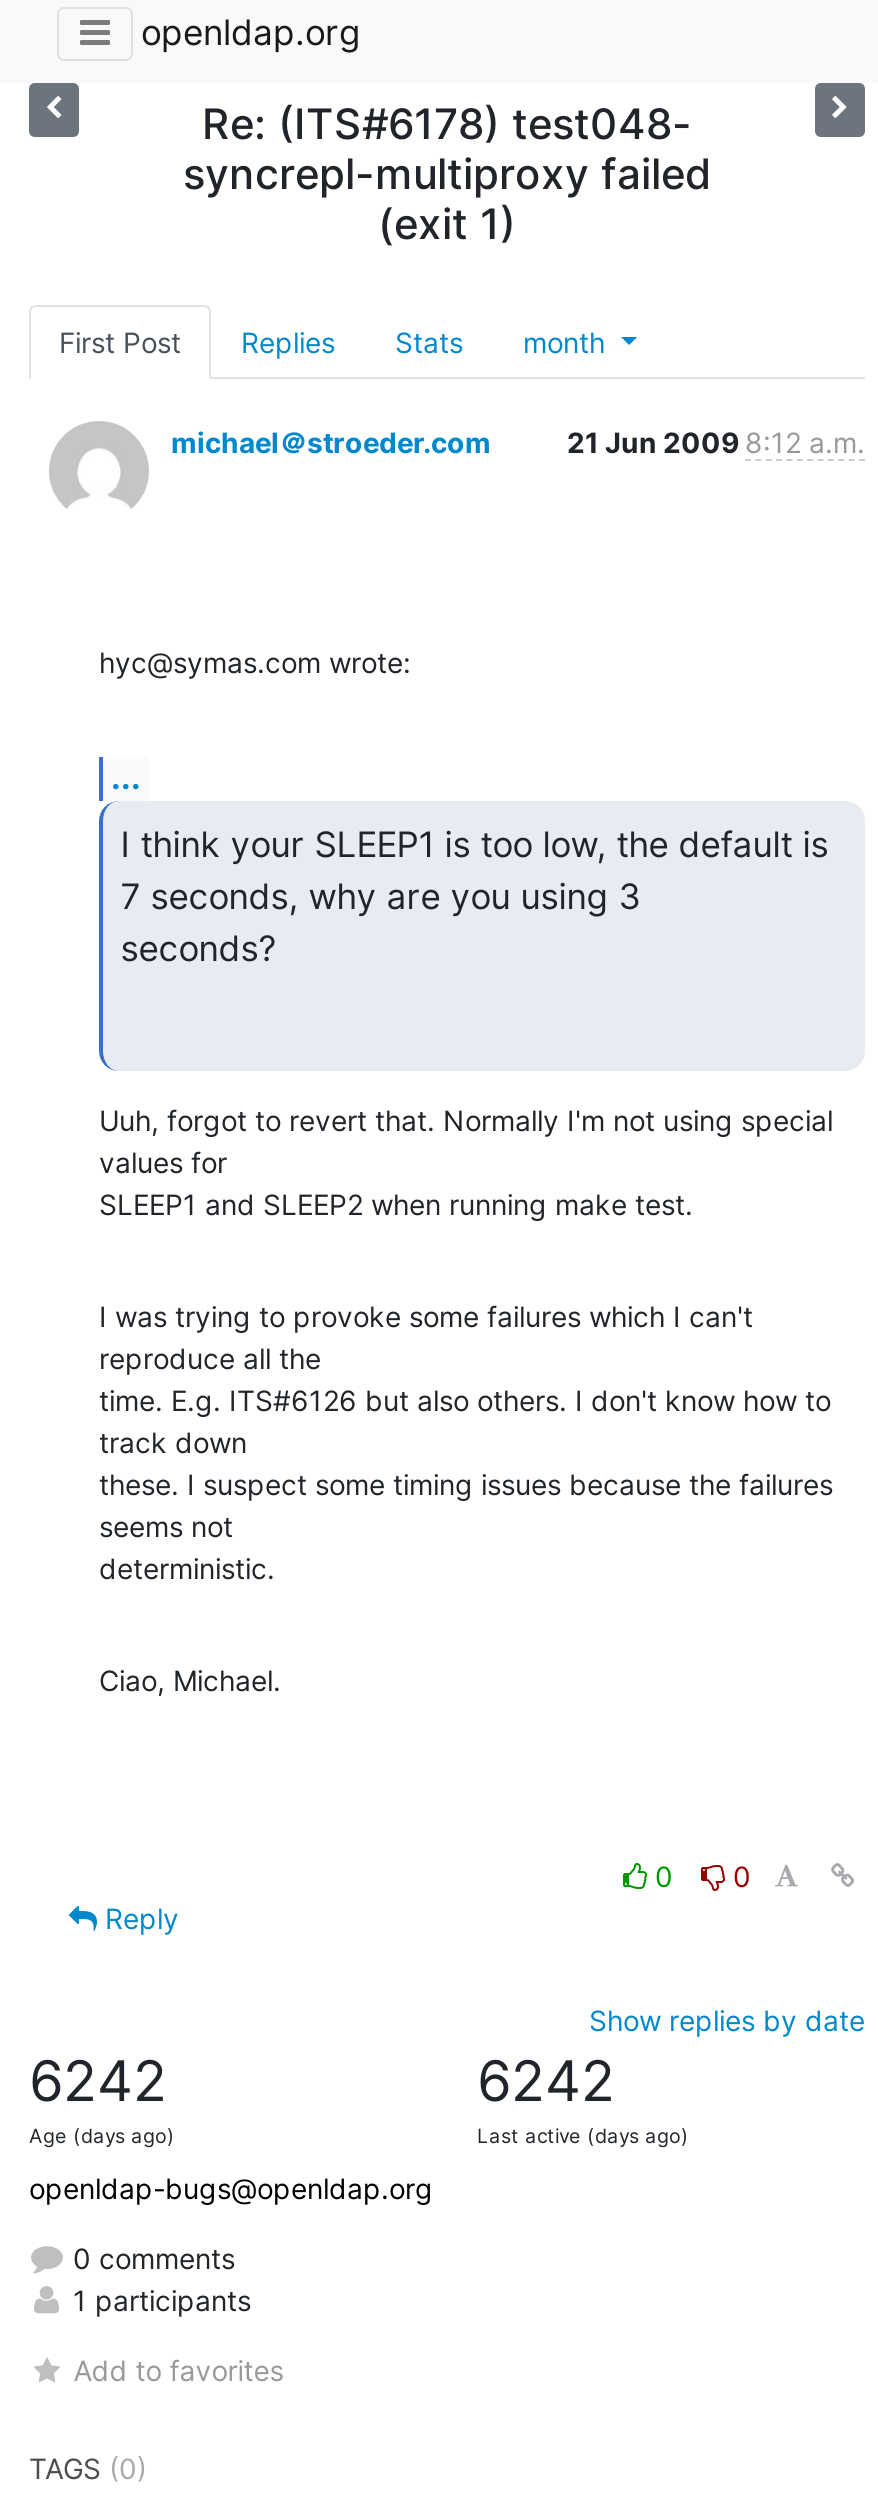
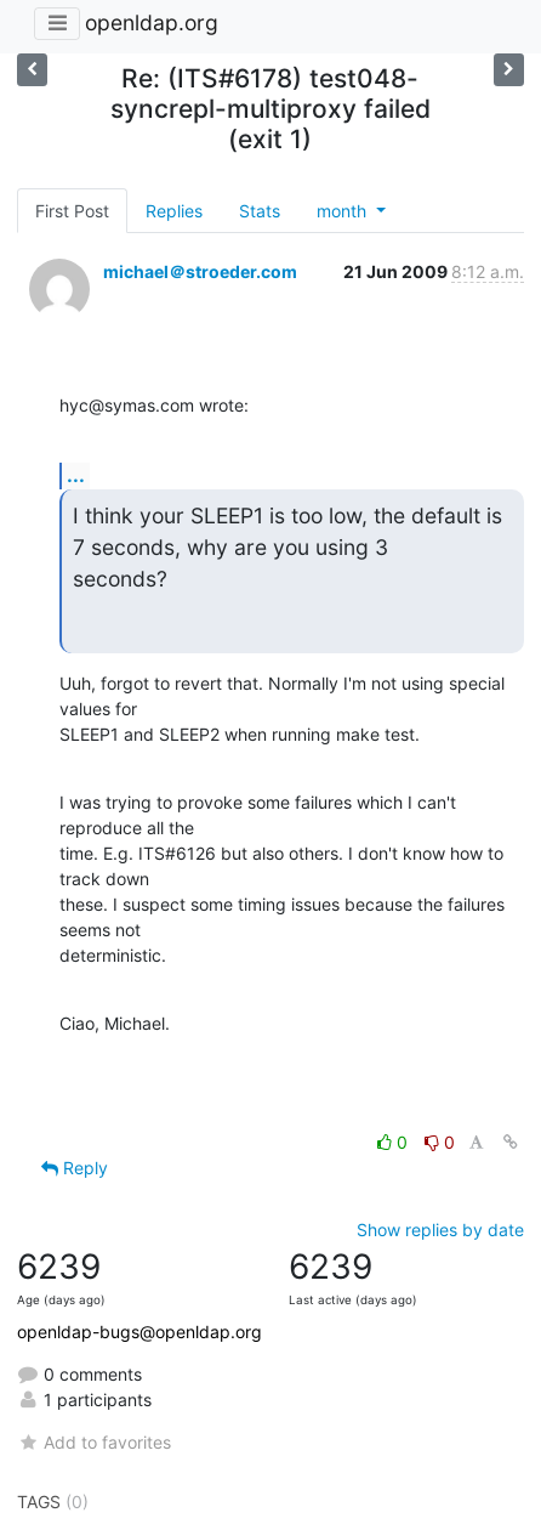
- 6242
+ 6239

- 6242
+ 6239
